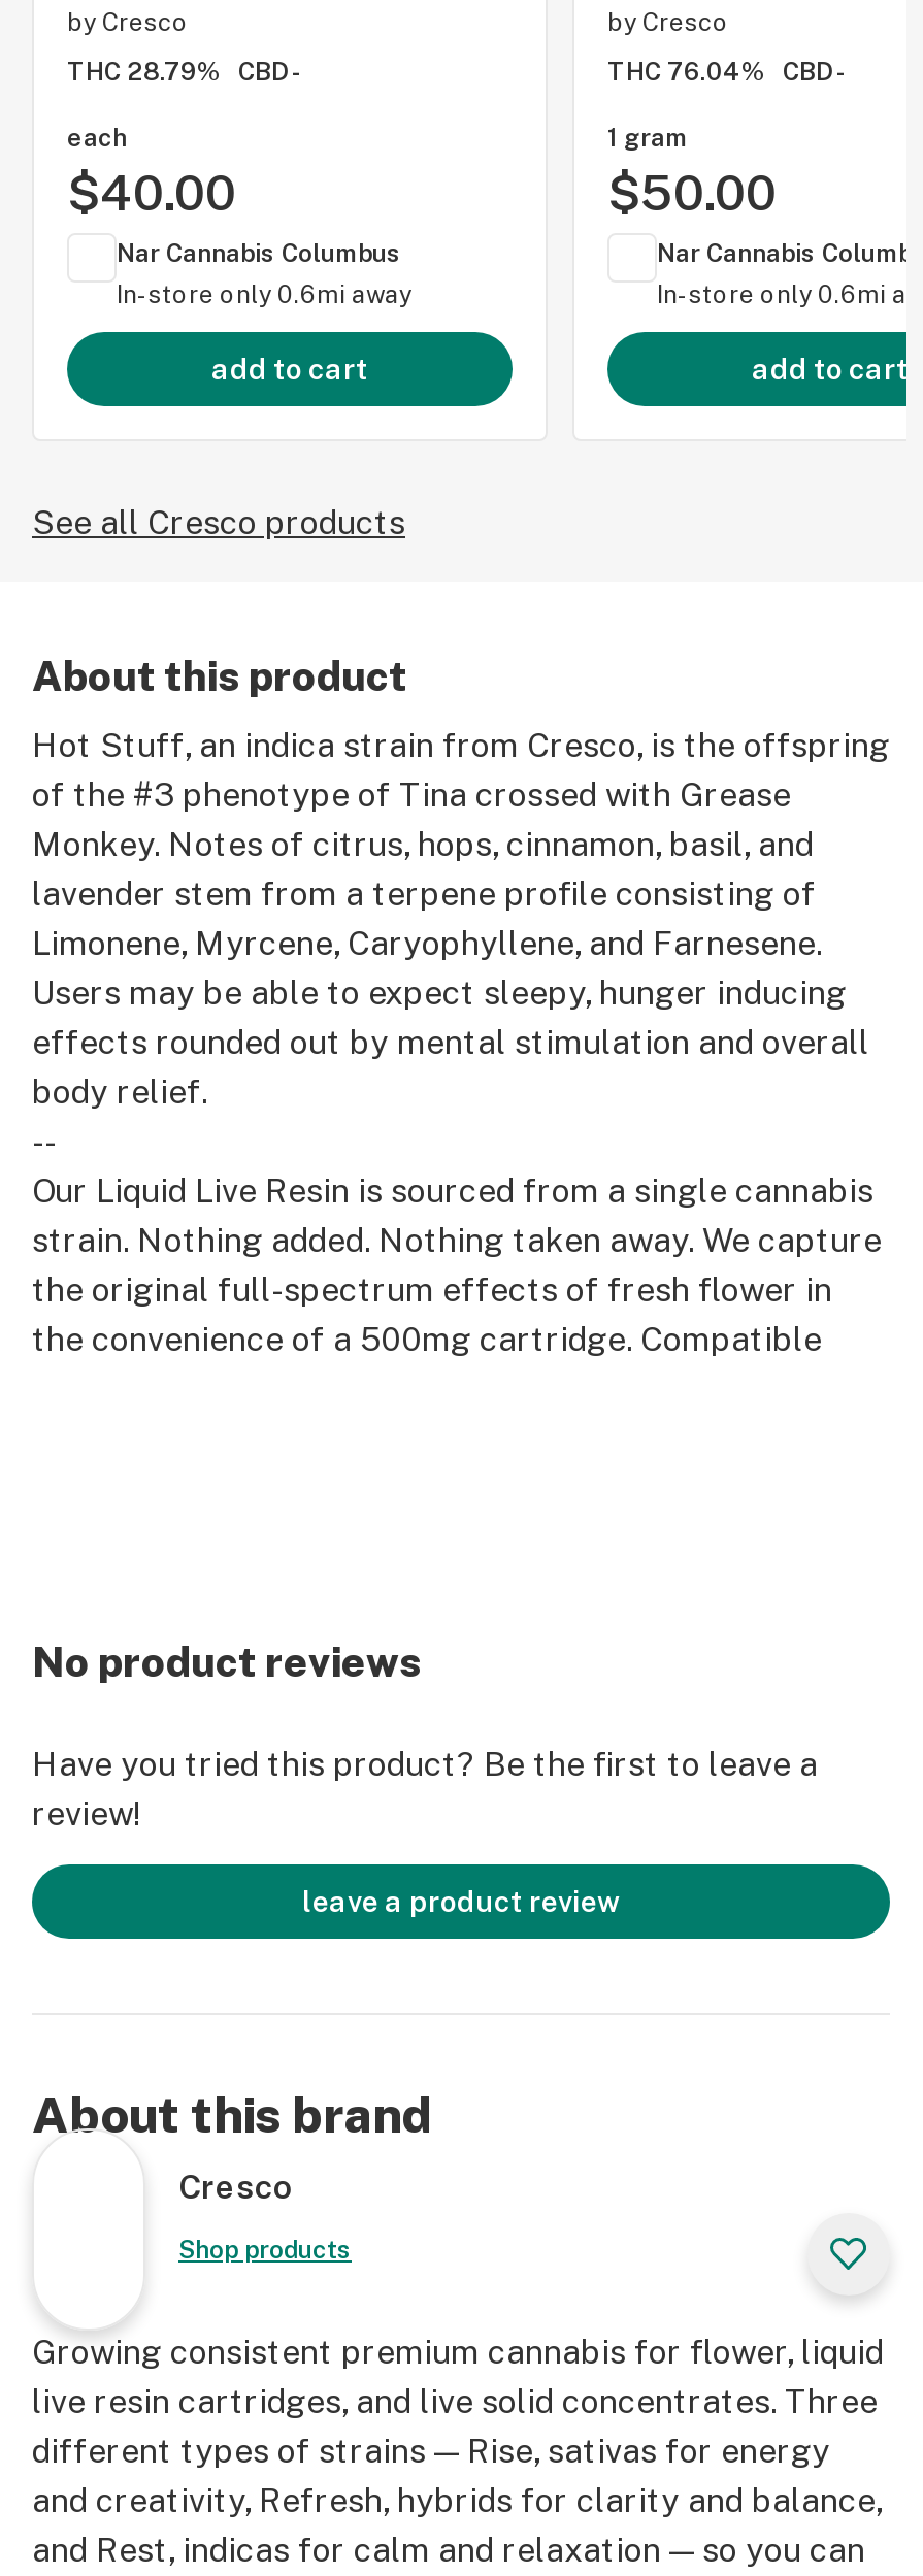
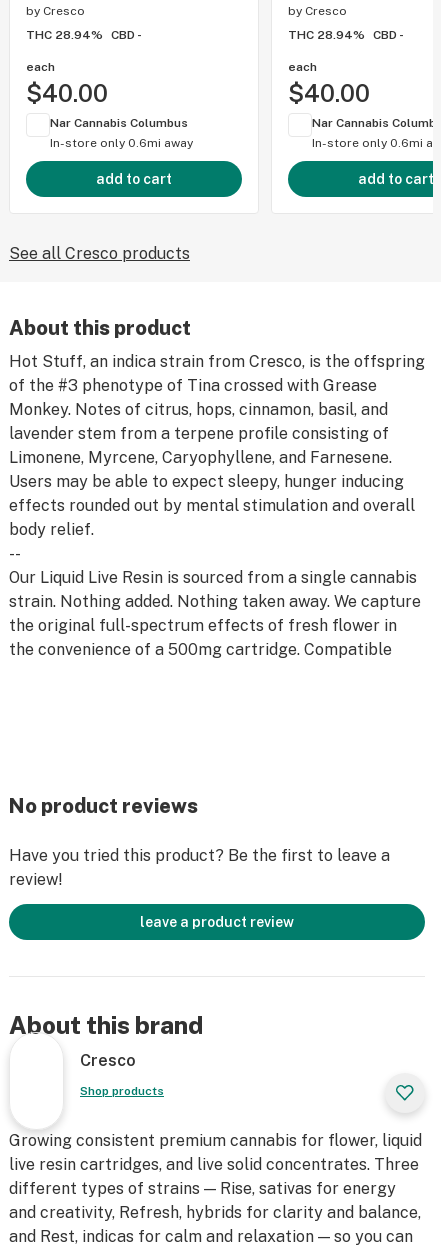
- THC 28.79% CBD -
+ THC 28.94% CBD -

- THC 76.04% CBD -
+ THC 28.94% CBD -

- 1 gram
- $50.00
+ each
+ $40.00
